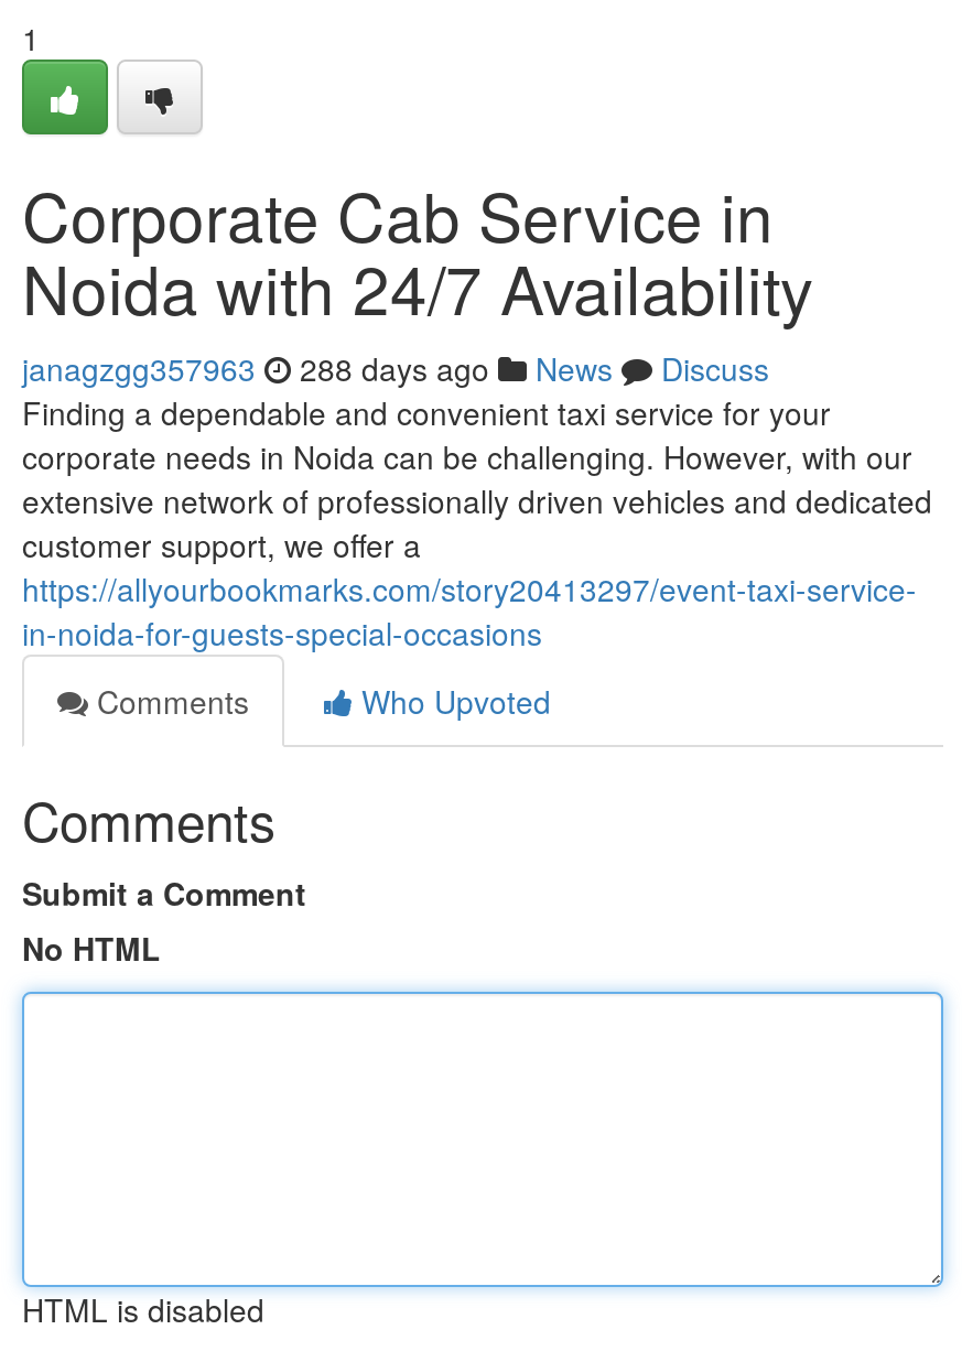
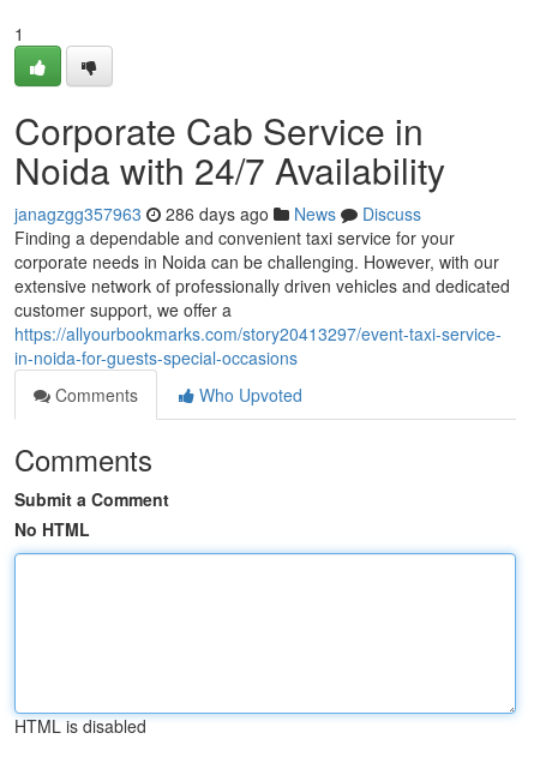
- janagzgg357963 288 days ago News Discuss
+ janagzgg357963 286 days ago News Discuss
